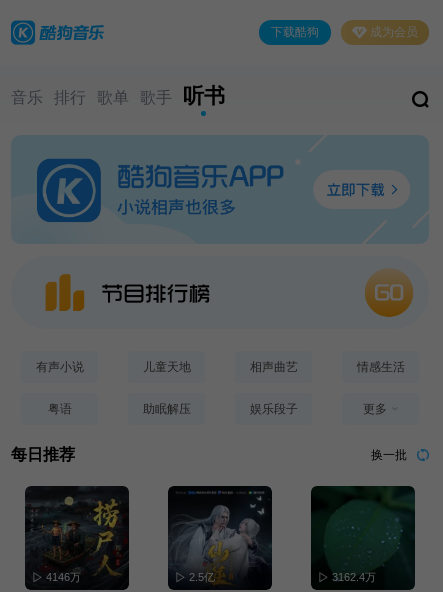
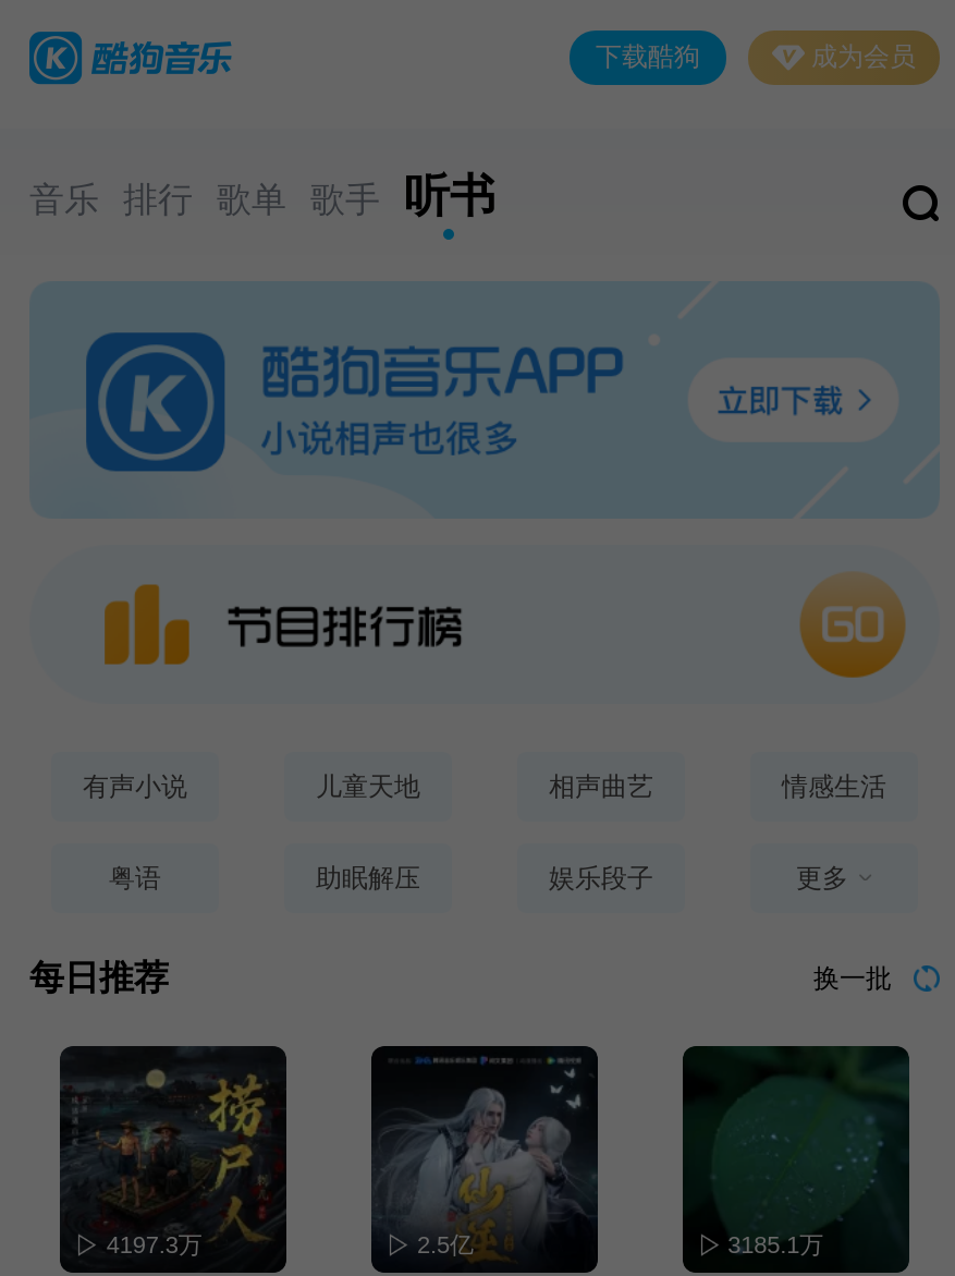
- 4146万
+ 4197.3万

- 3162.4万
+ 3185.1万
